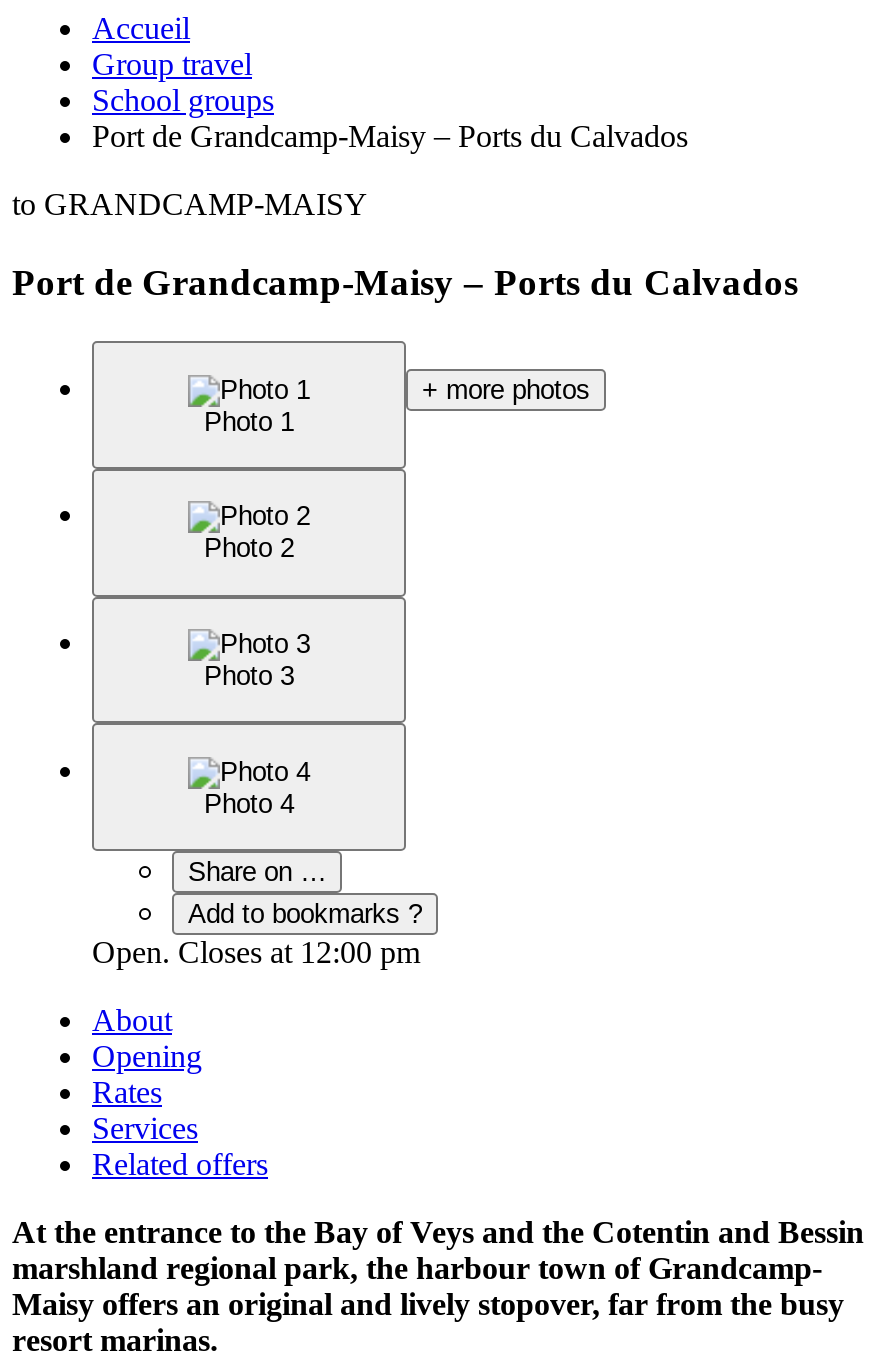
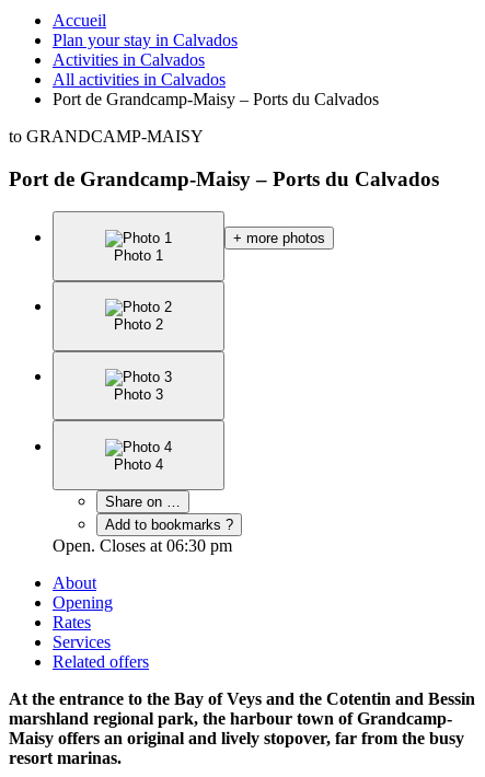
- Group travel
- School groups
+ Plan your stay in Calvados
+ Activities in Calvados
+ All activities in Calvados

- Open. Closes at 12:00 pm
+ Open. Closes at 06:30 pm
